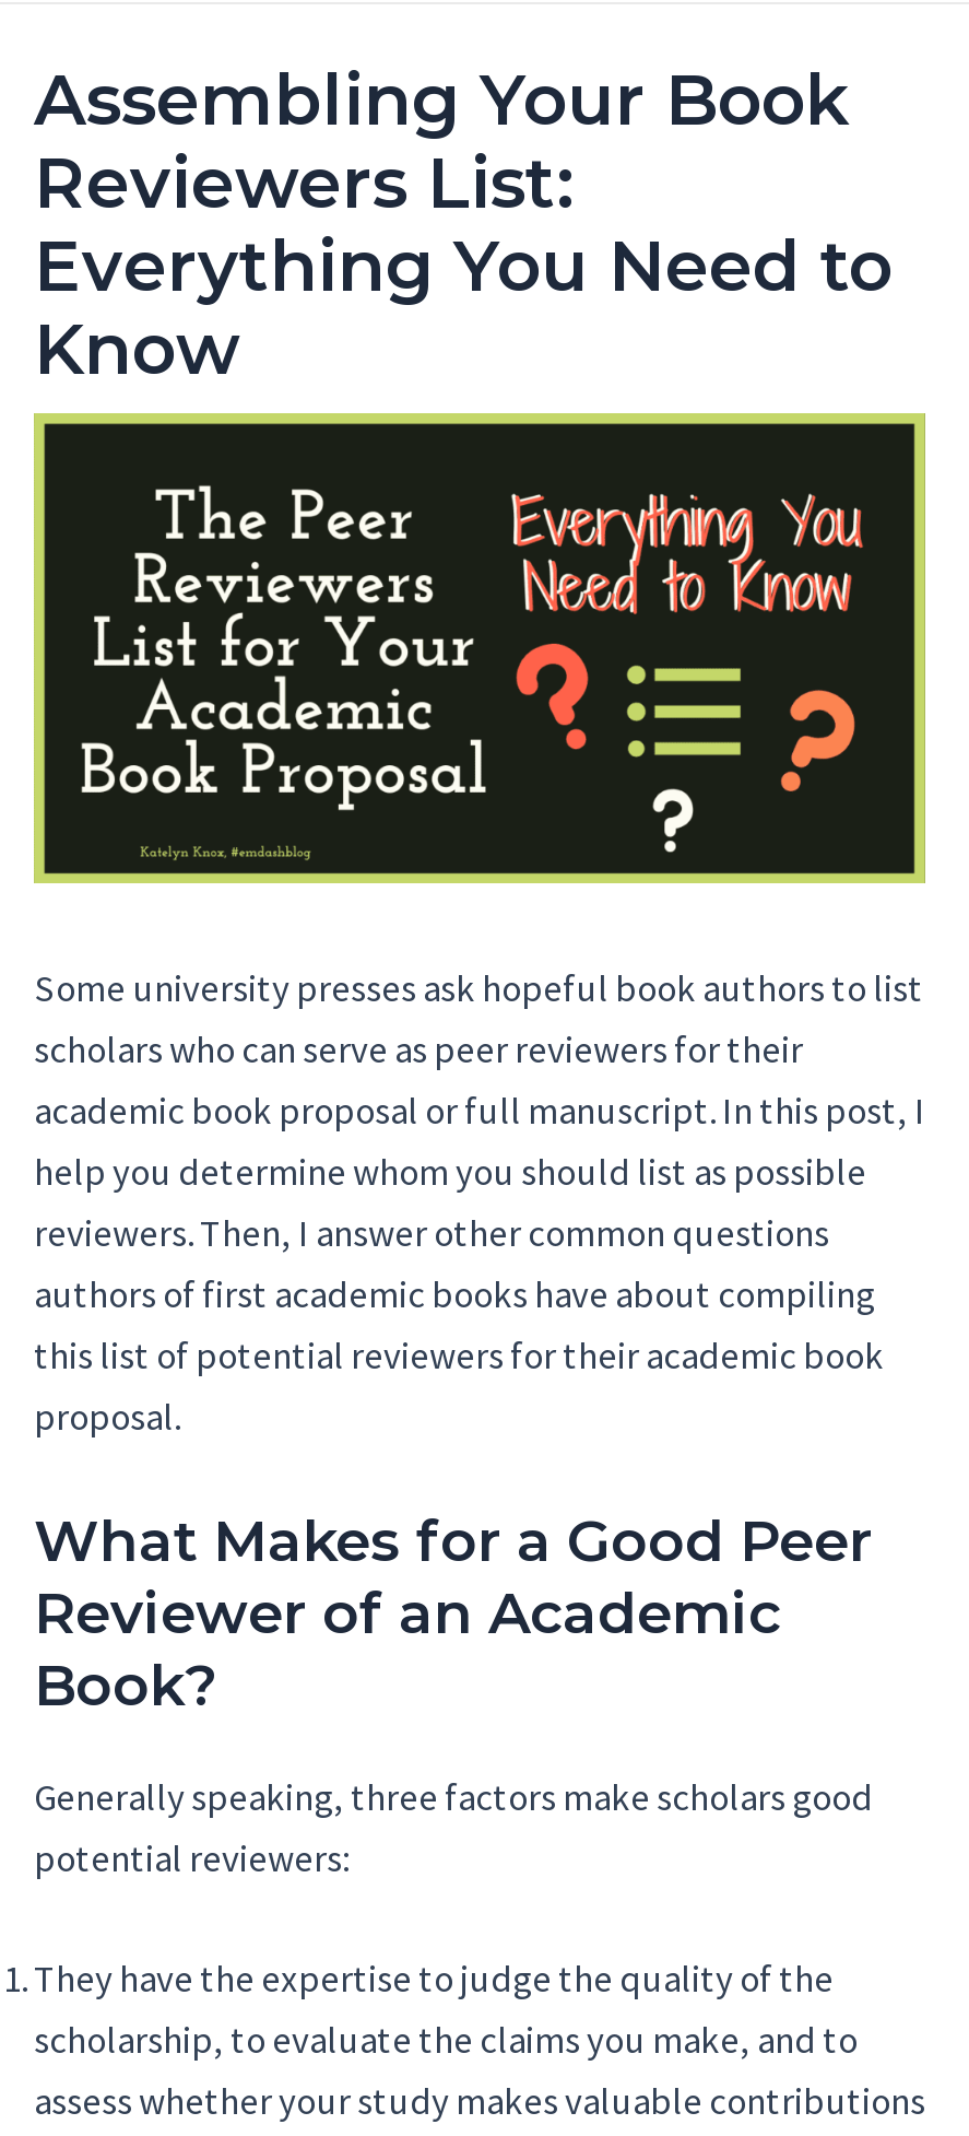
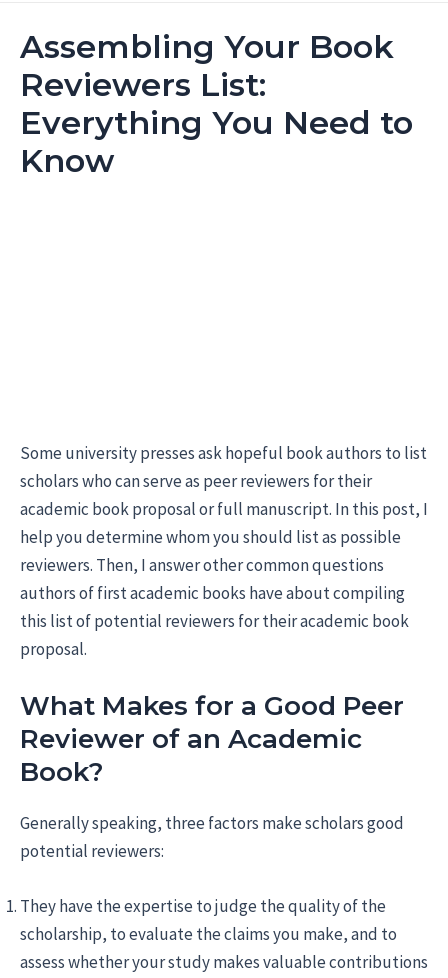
- [image]
